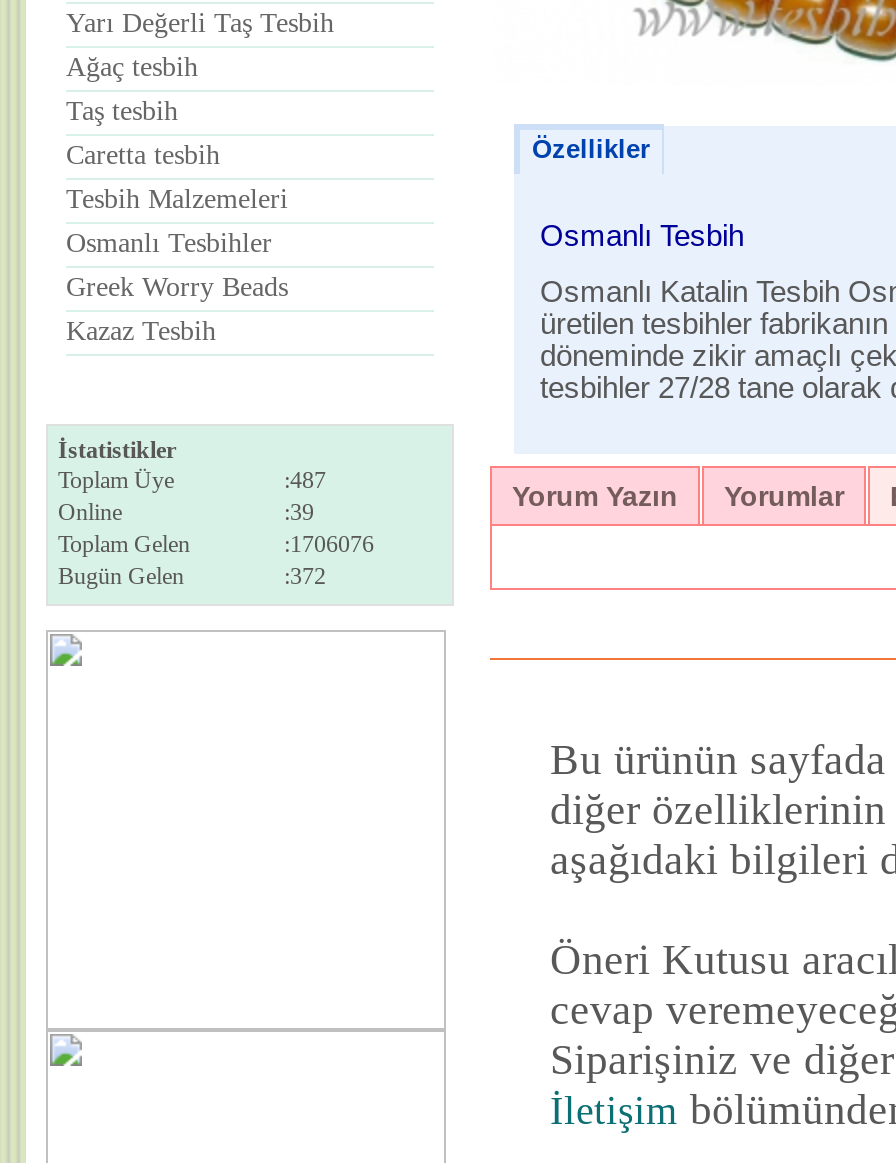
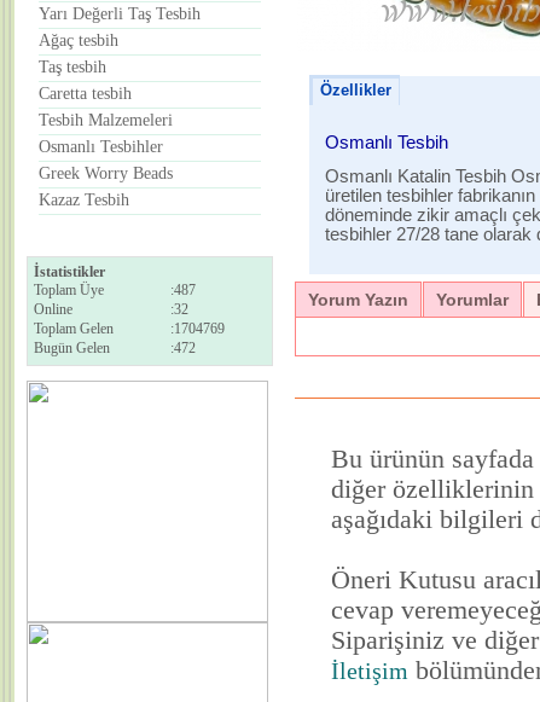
- :39
+ :32

- :1706076
+ :1704769

- :372
+ :472
